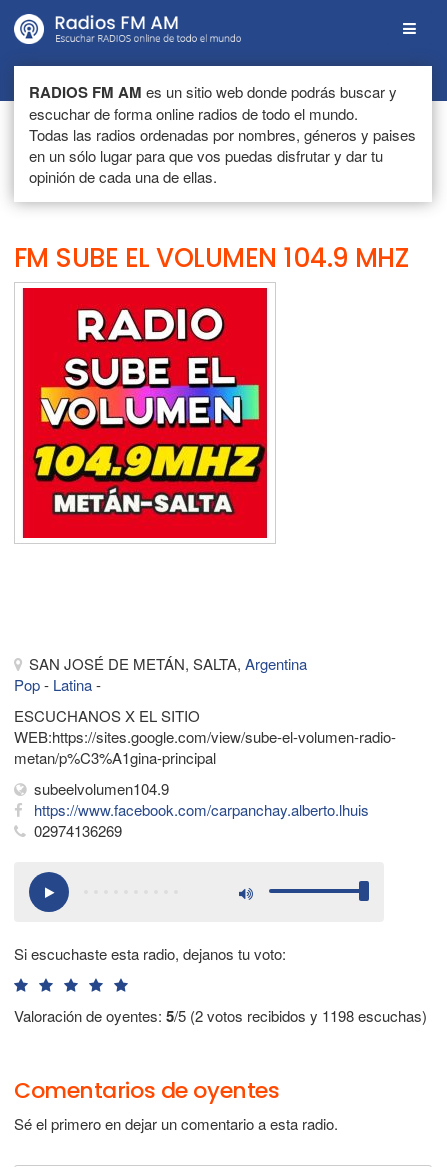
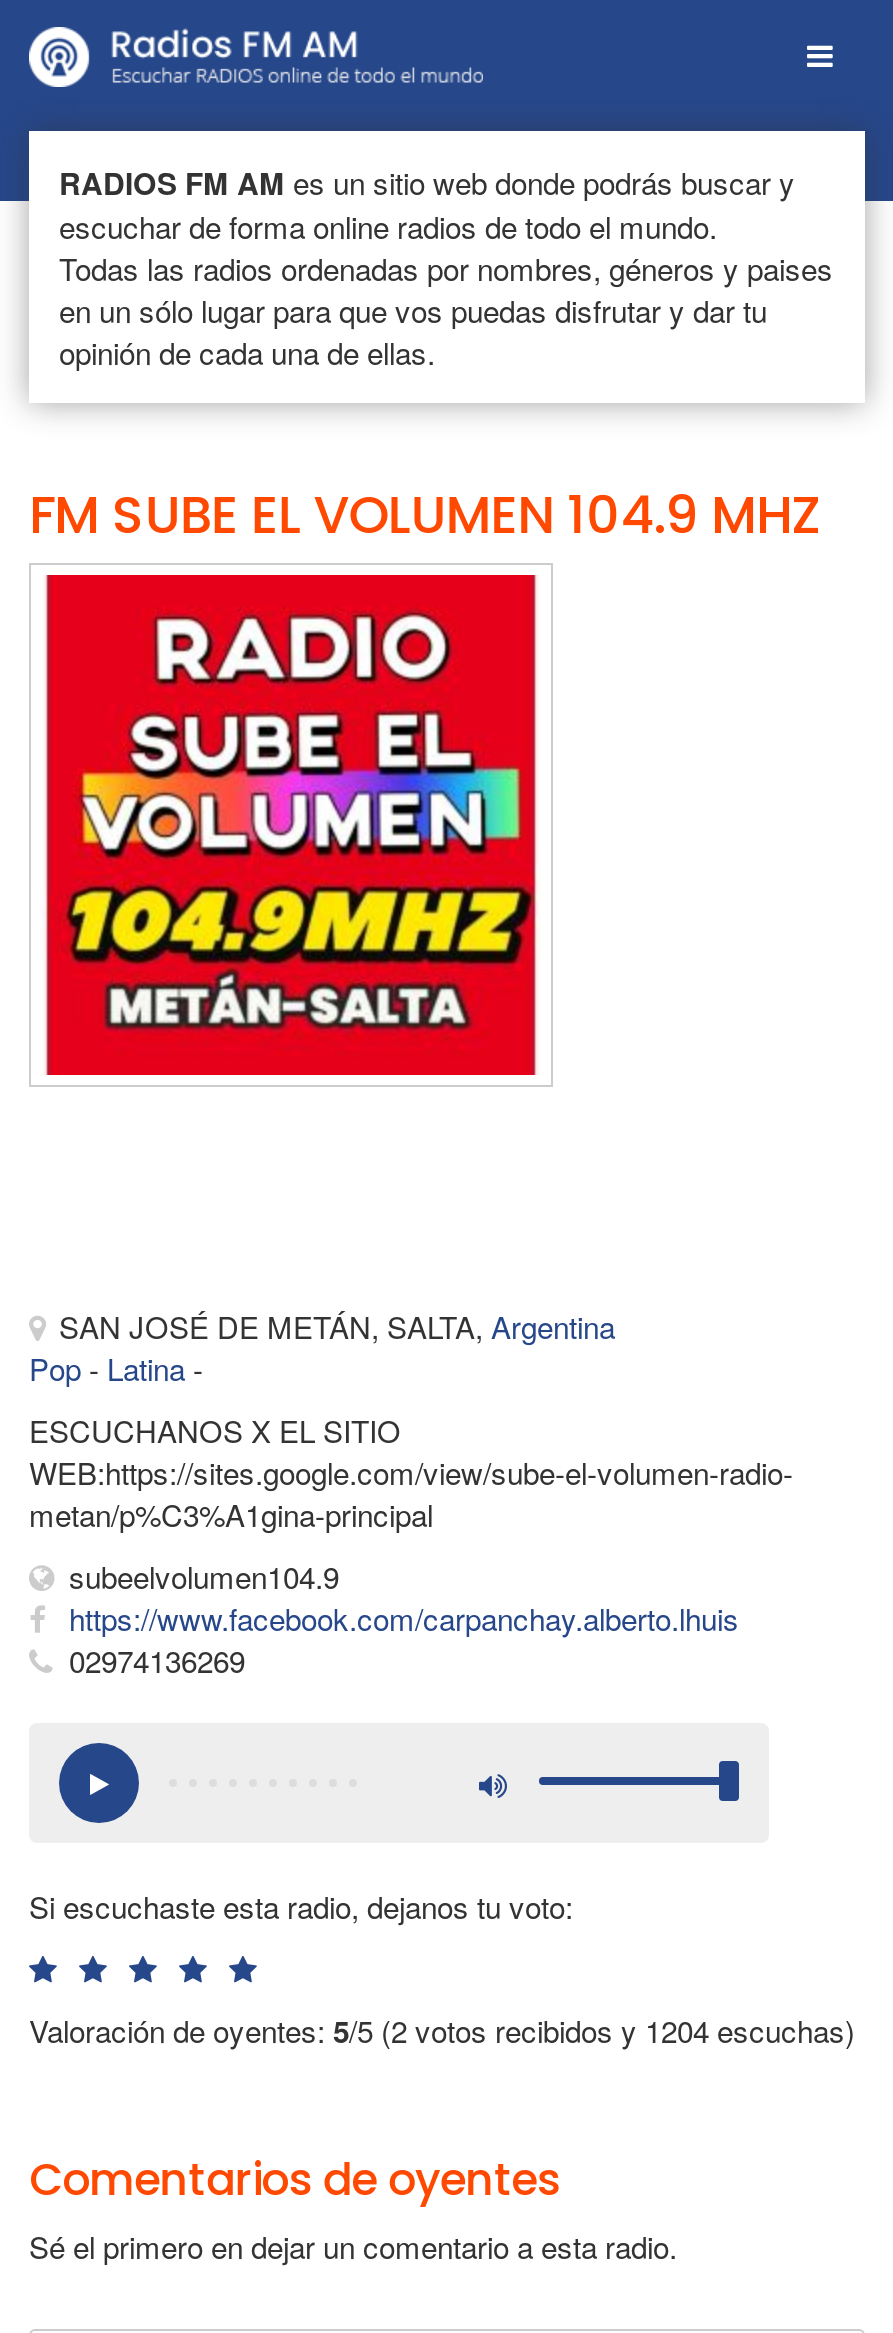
- Valoración de oyentes: 5/5 (2 votos recibidos y 1198 escuchas)
+ Valoración de oyentes: 5/5 (2 votos recibidos y 1204 escuchas)
